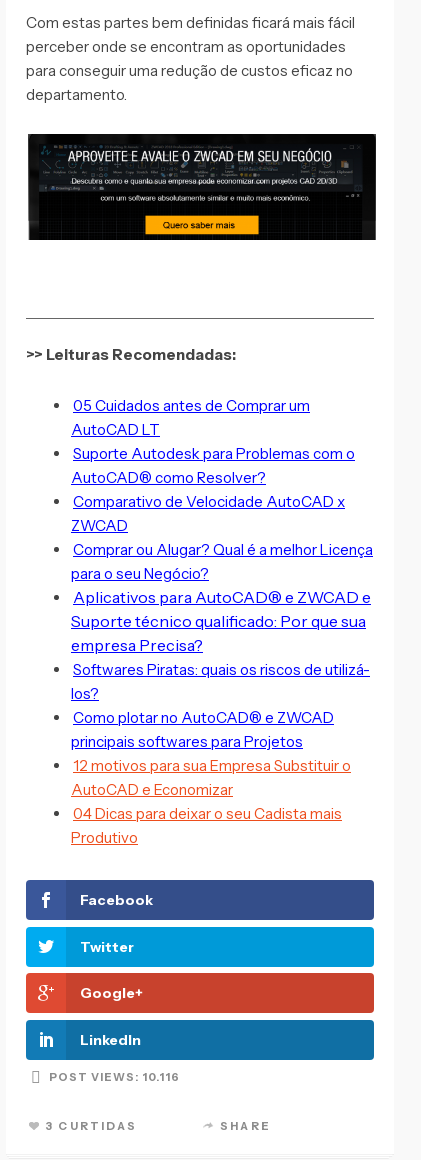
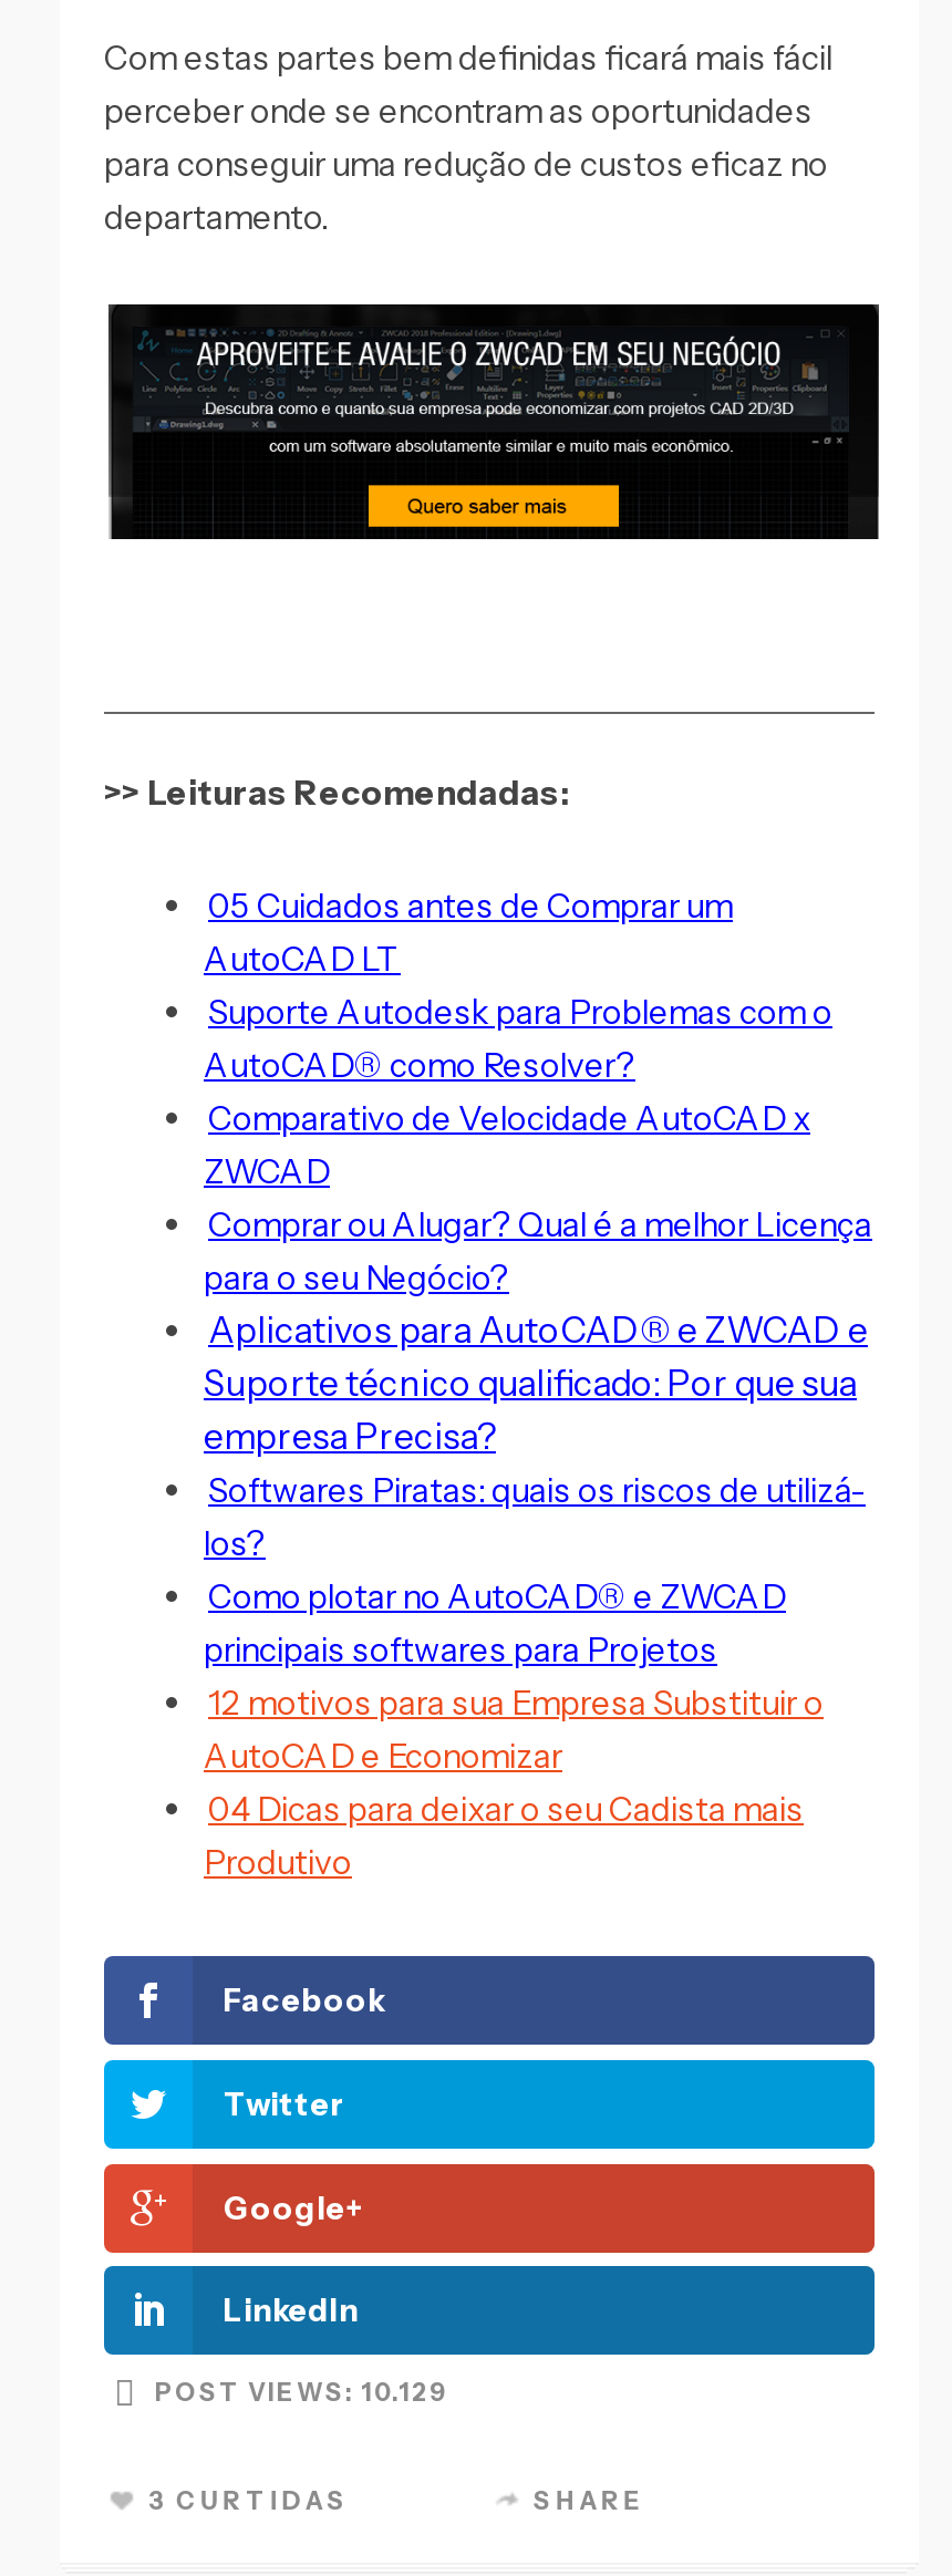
- POST VIEWS: 10.116
+ POST VIEWS: 10.129
